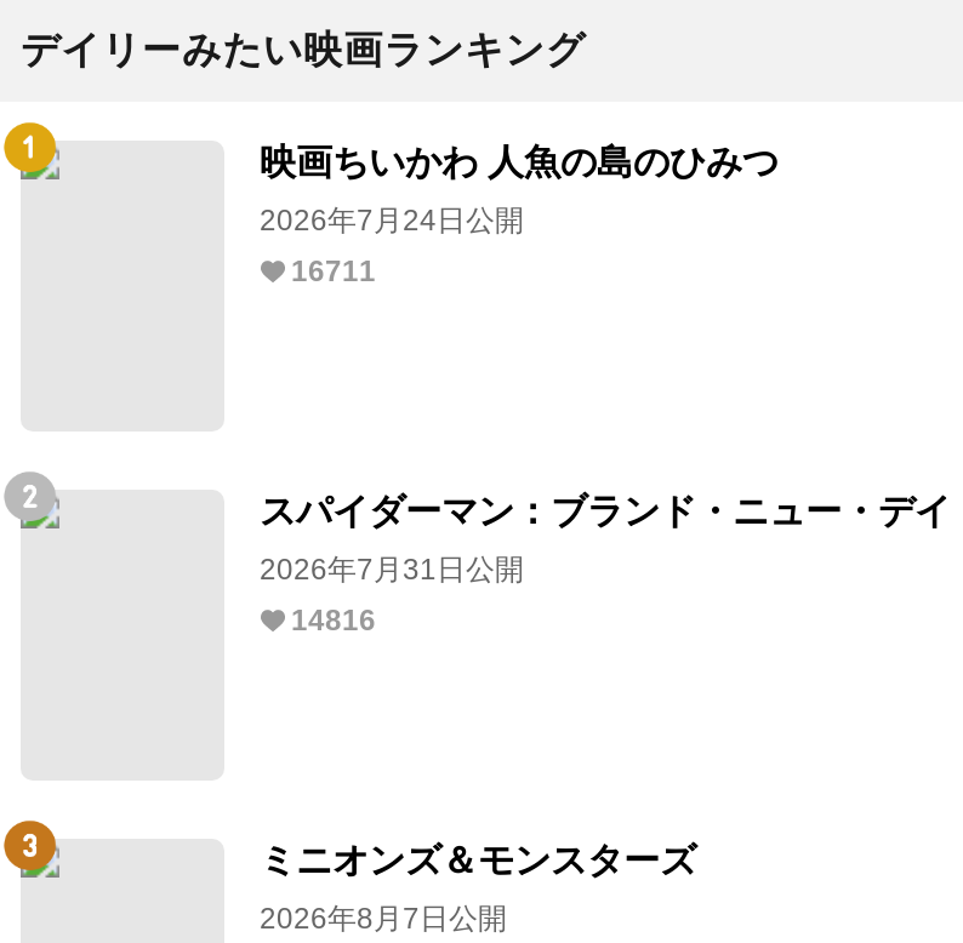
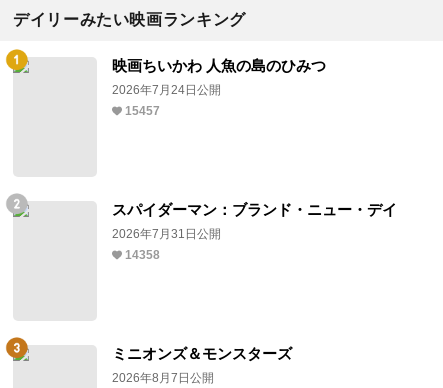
- 16711
+ 15457

- 14816
+ 14358
